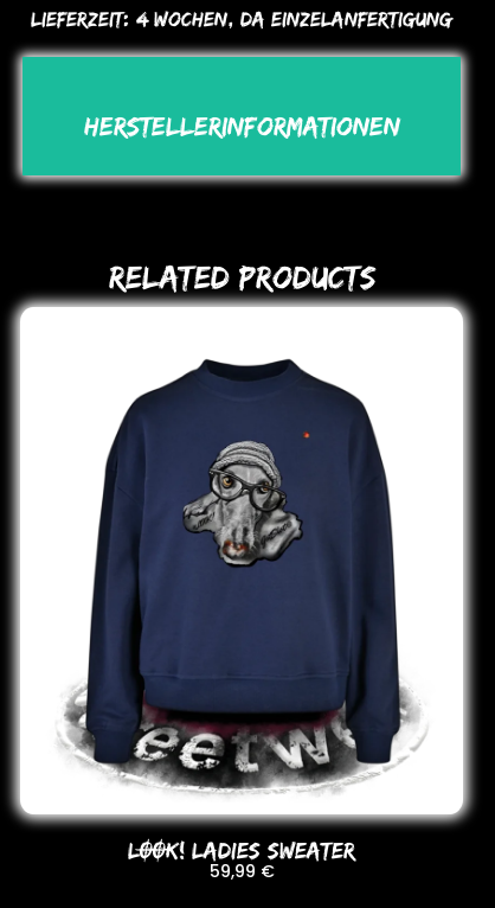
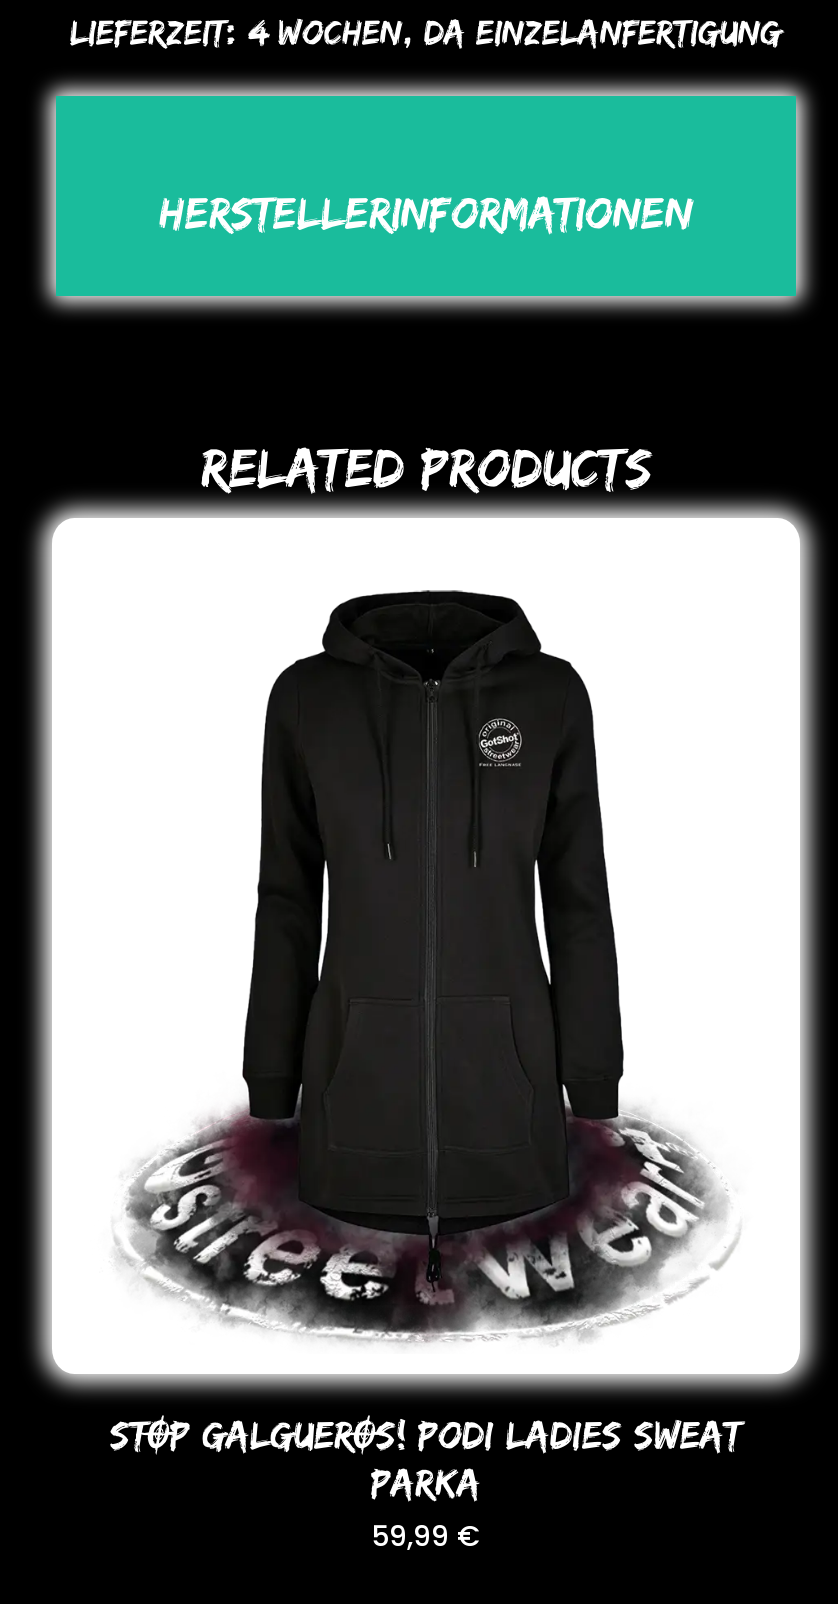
- [image]
+ [image]

- LOOK! LADIES SWEATER
+ STOP GALGUEROS! Podi LADIES SWEAT
+ PARKA
